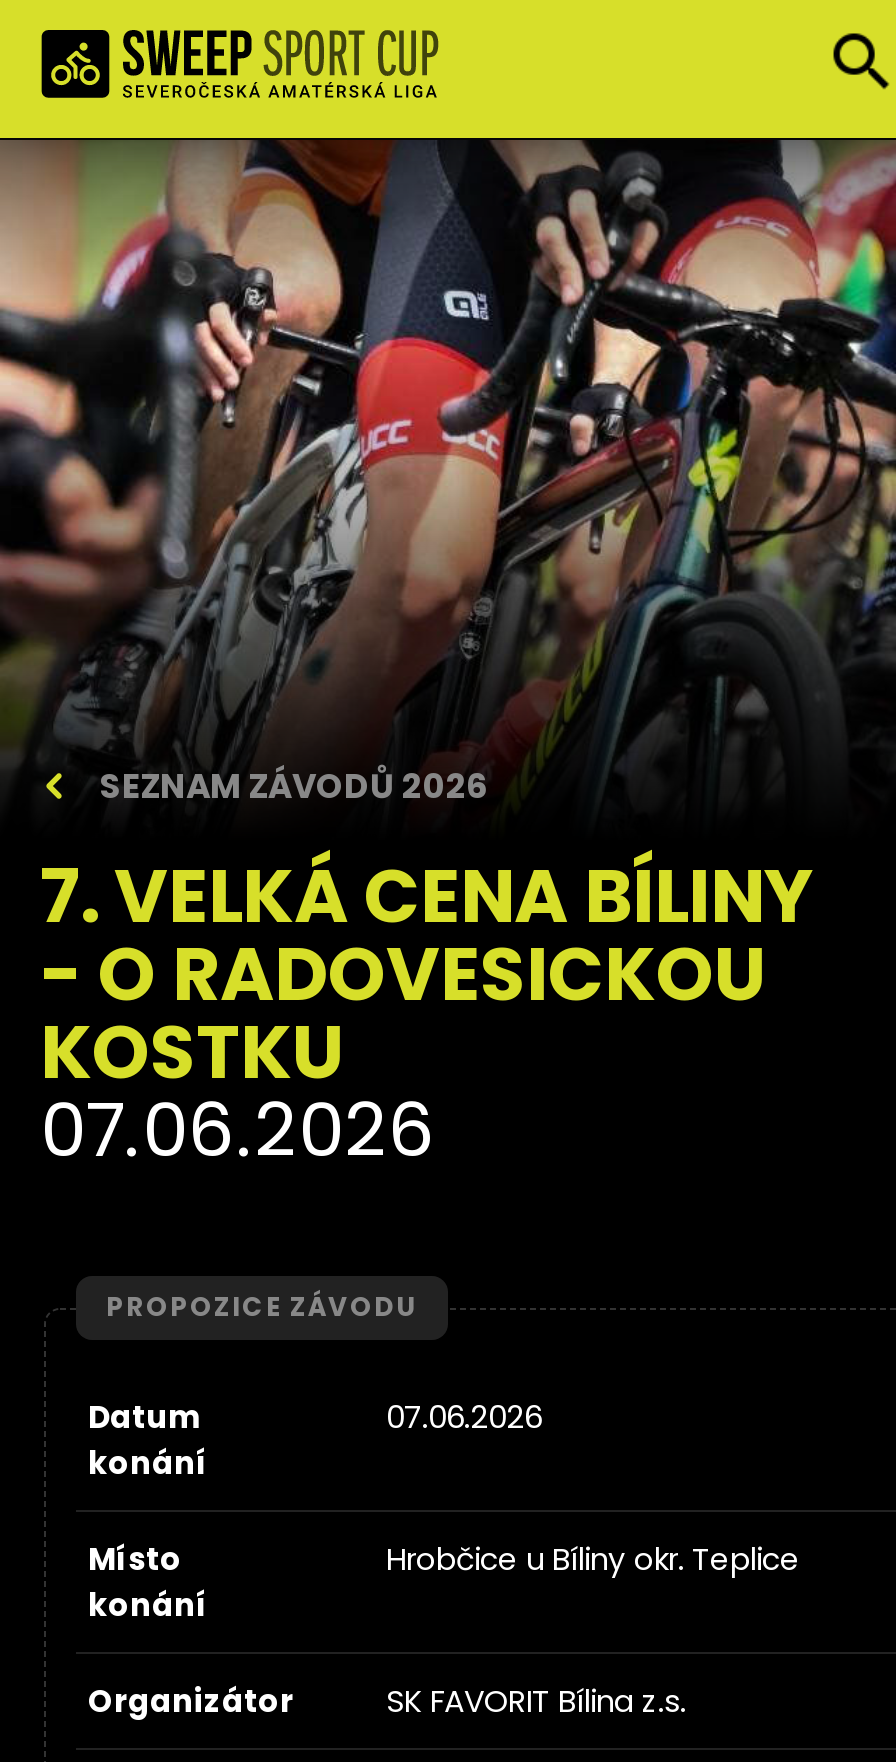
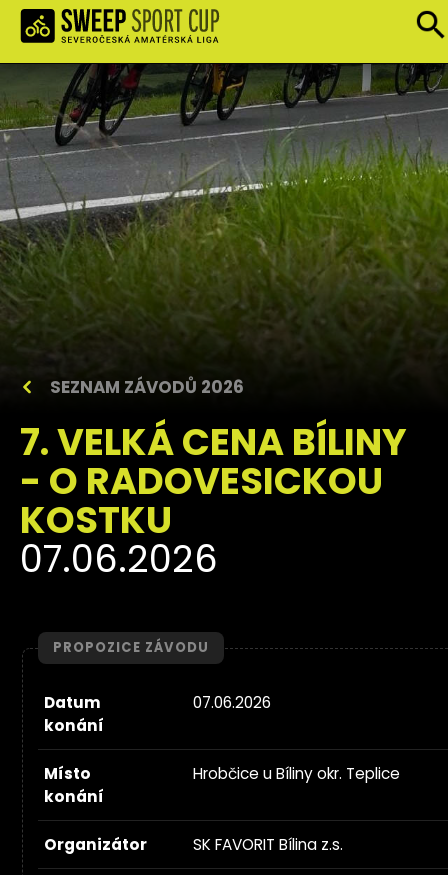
- [image]
+ [image]
